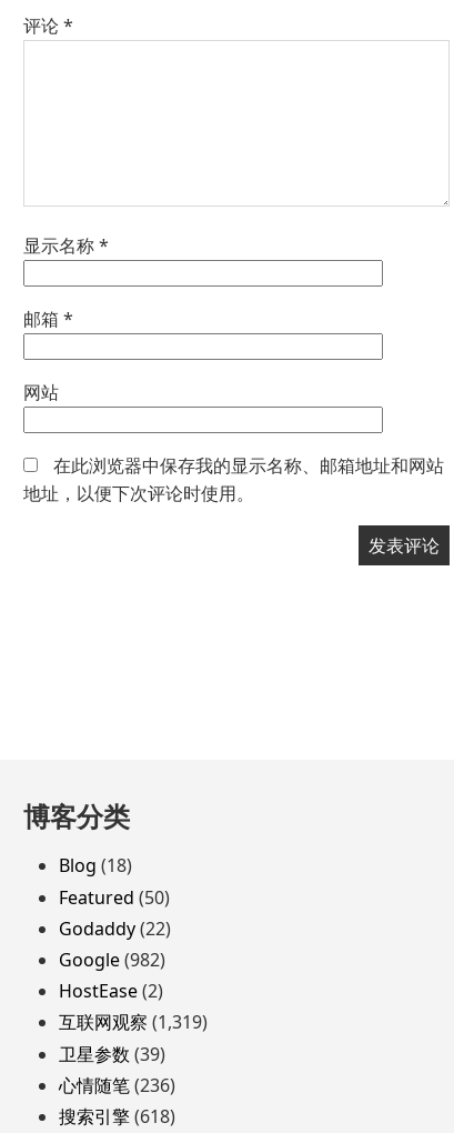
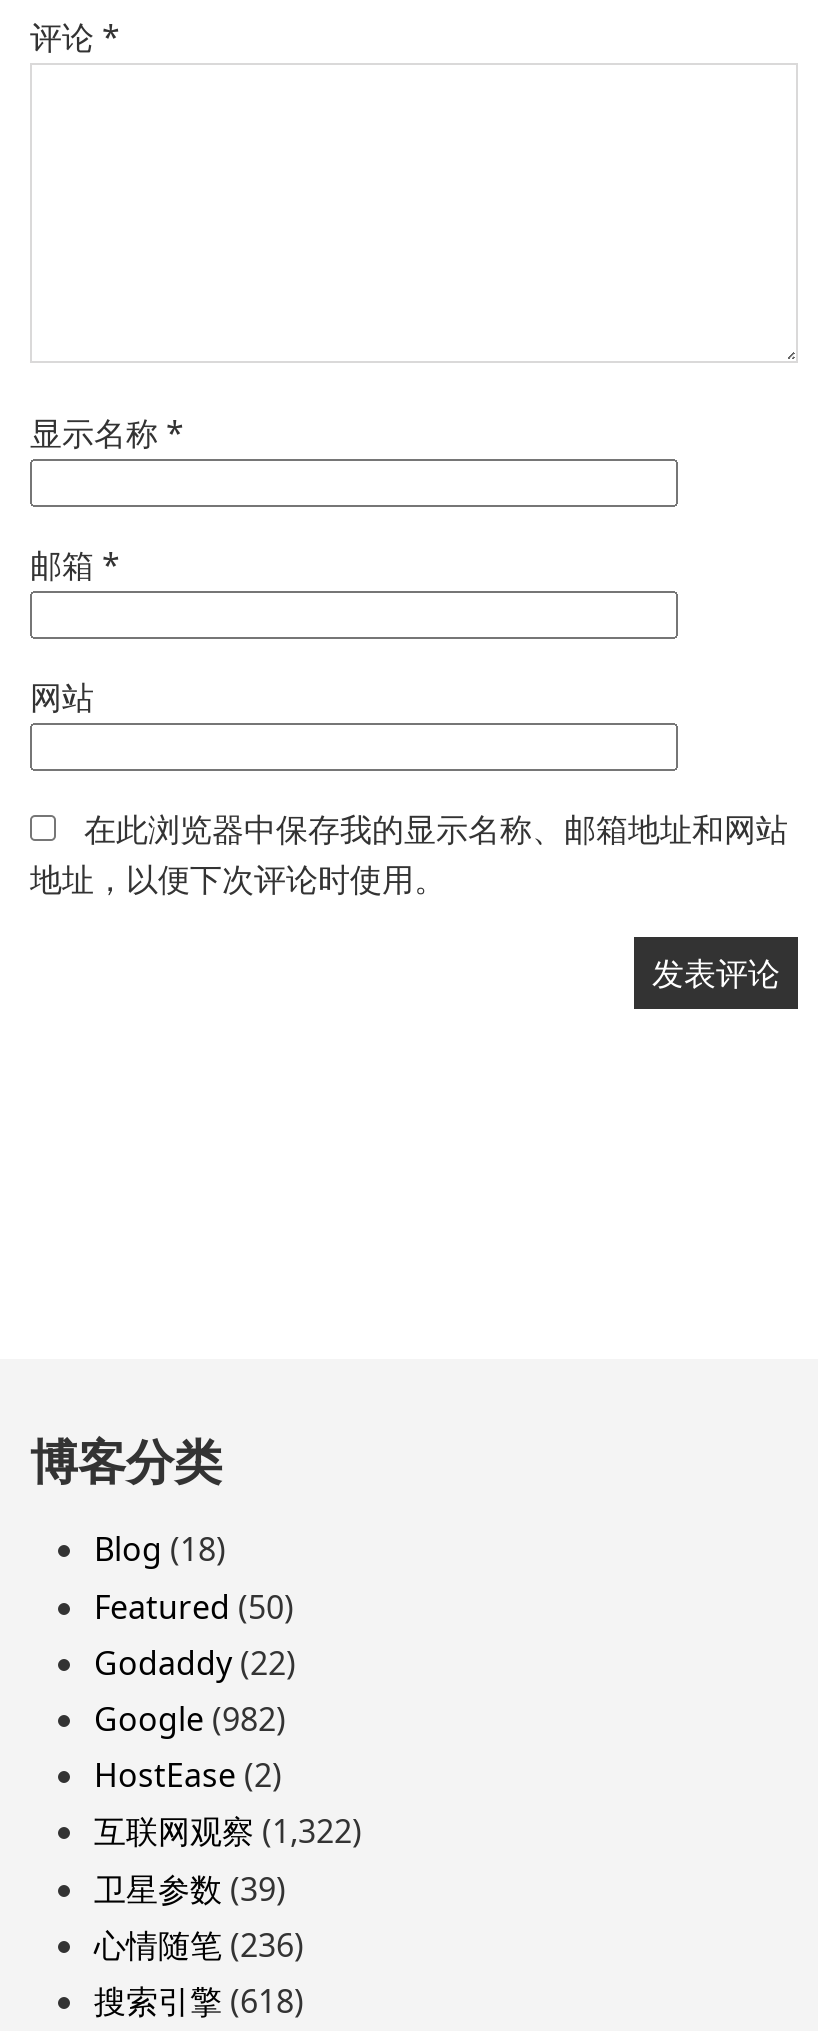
- 互联网观察(1,319)
+ 互联网观察(1,322)
